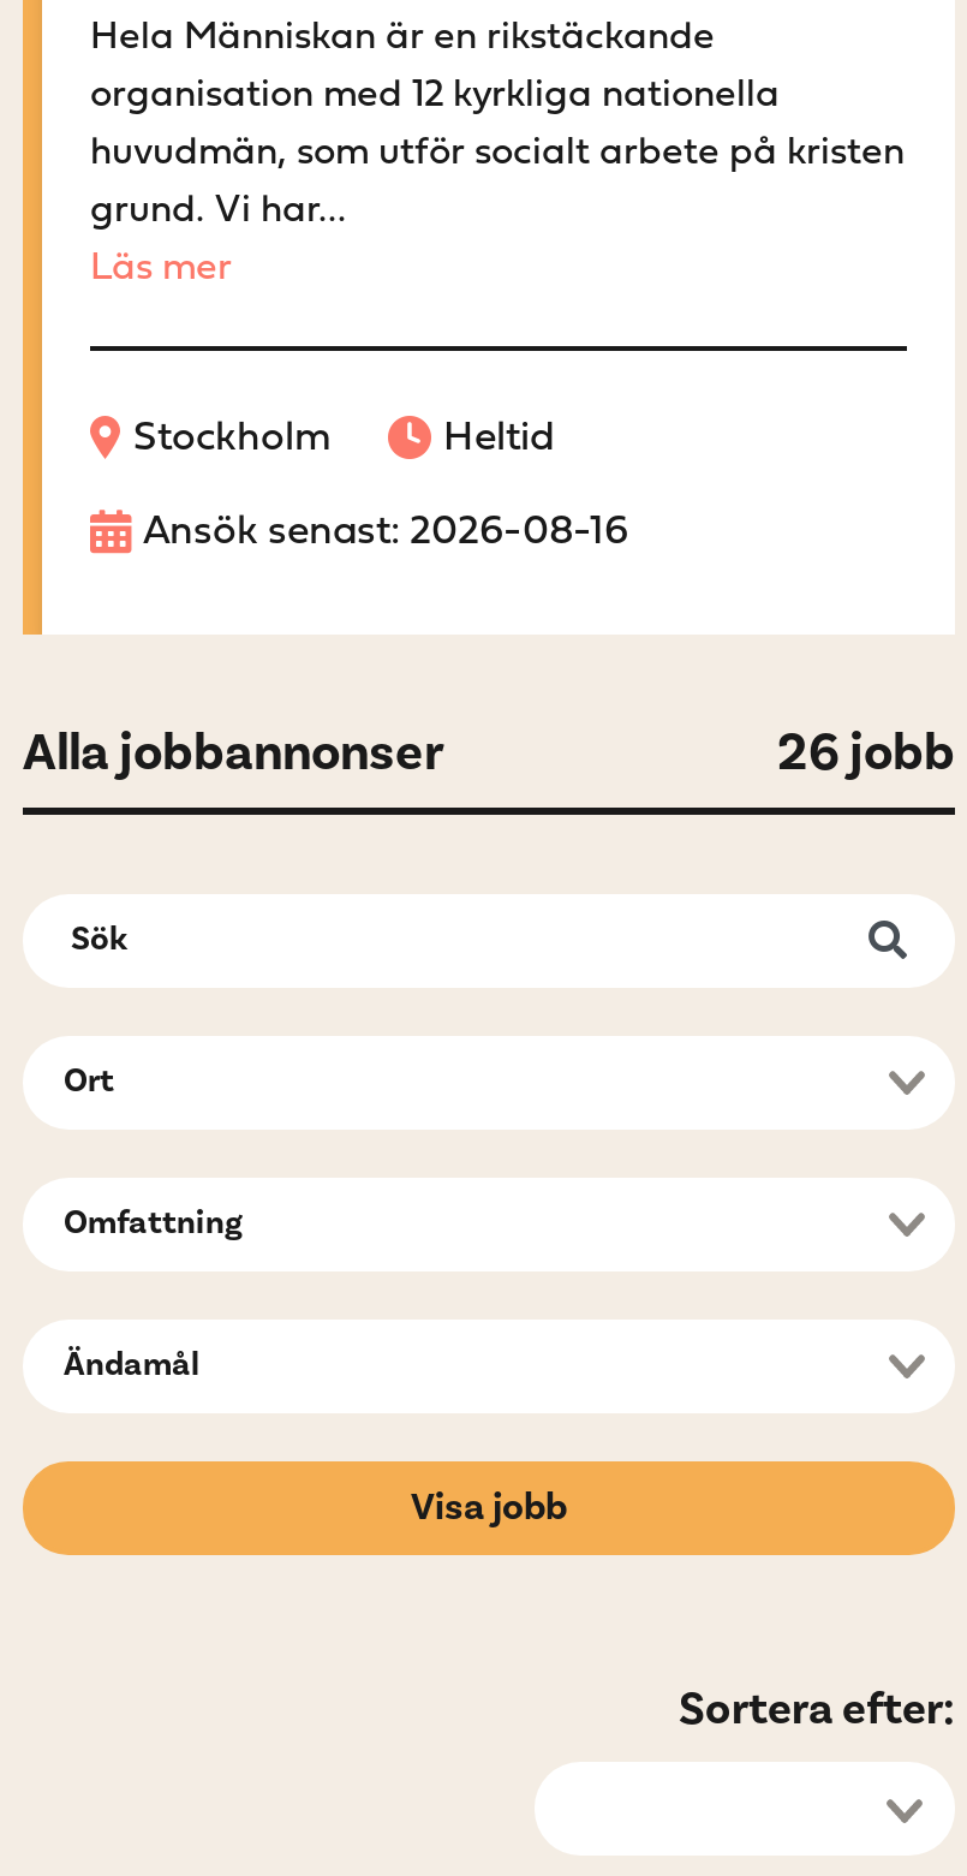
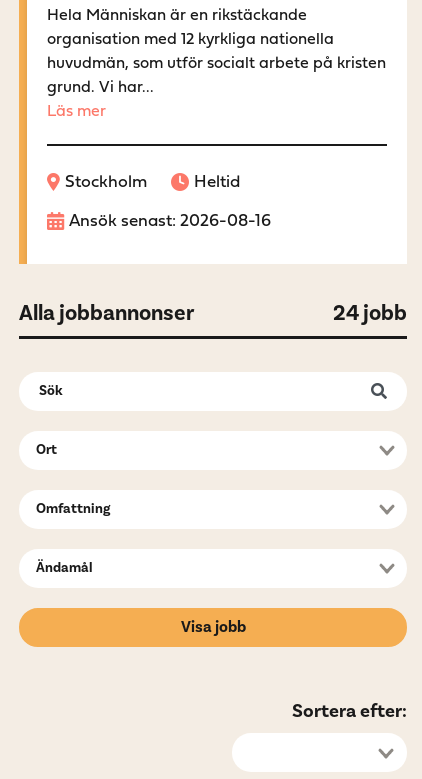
- 26 jobb
+ 24 jobb
